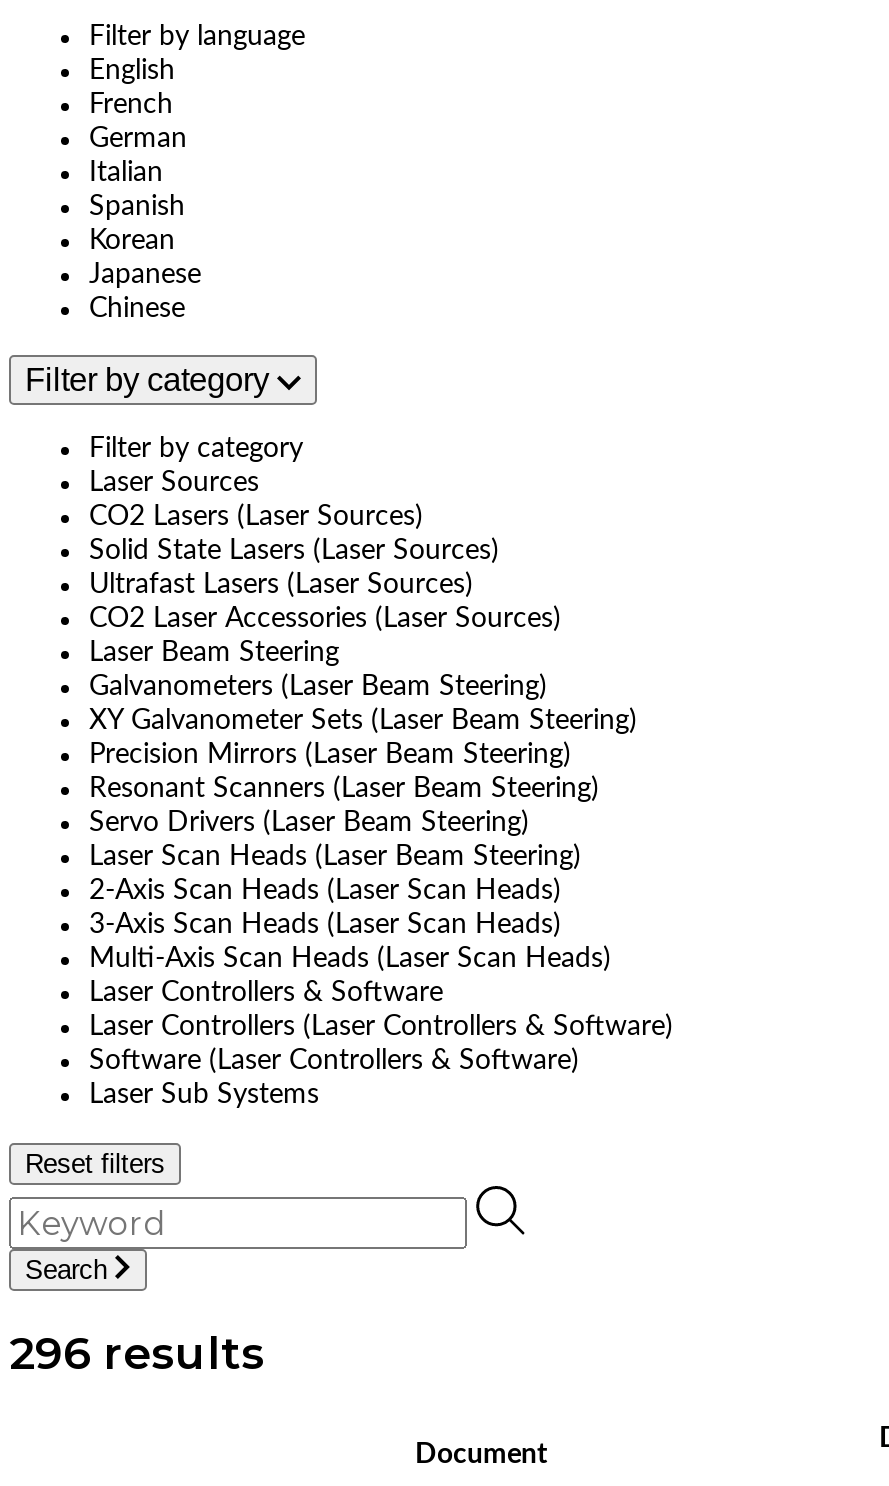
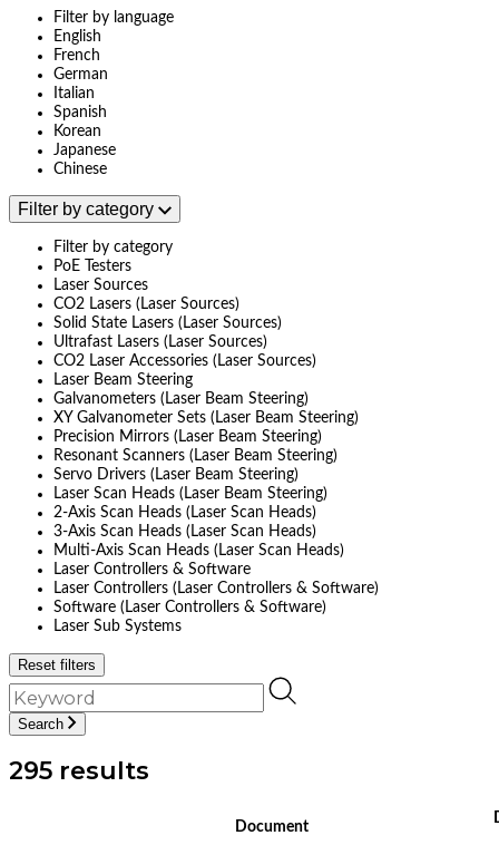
+ PoE Testers

- 296 results
+ 295 results
